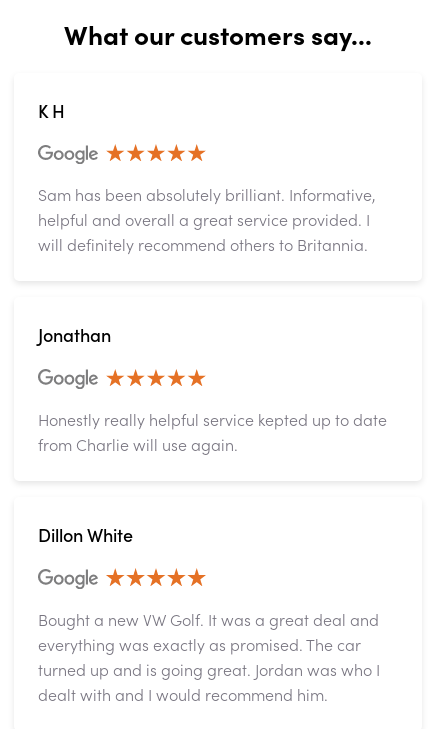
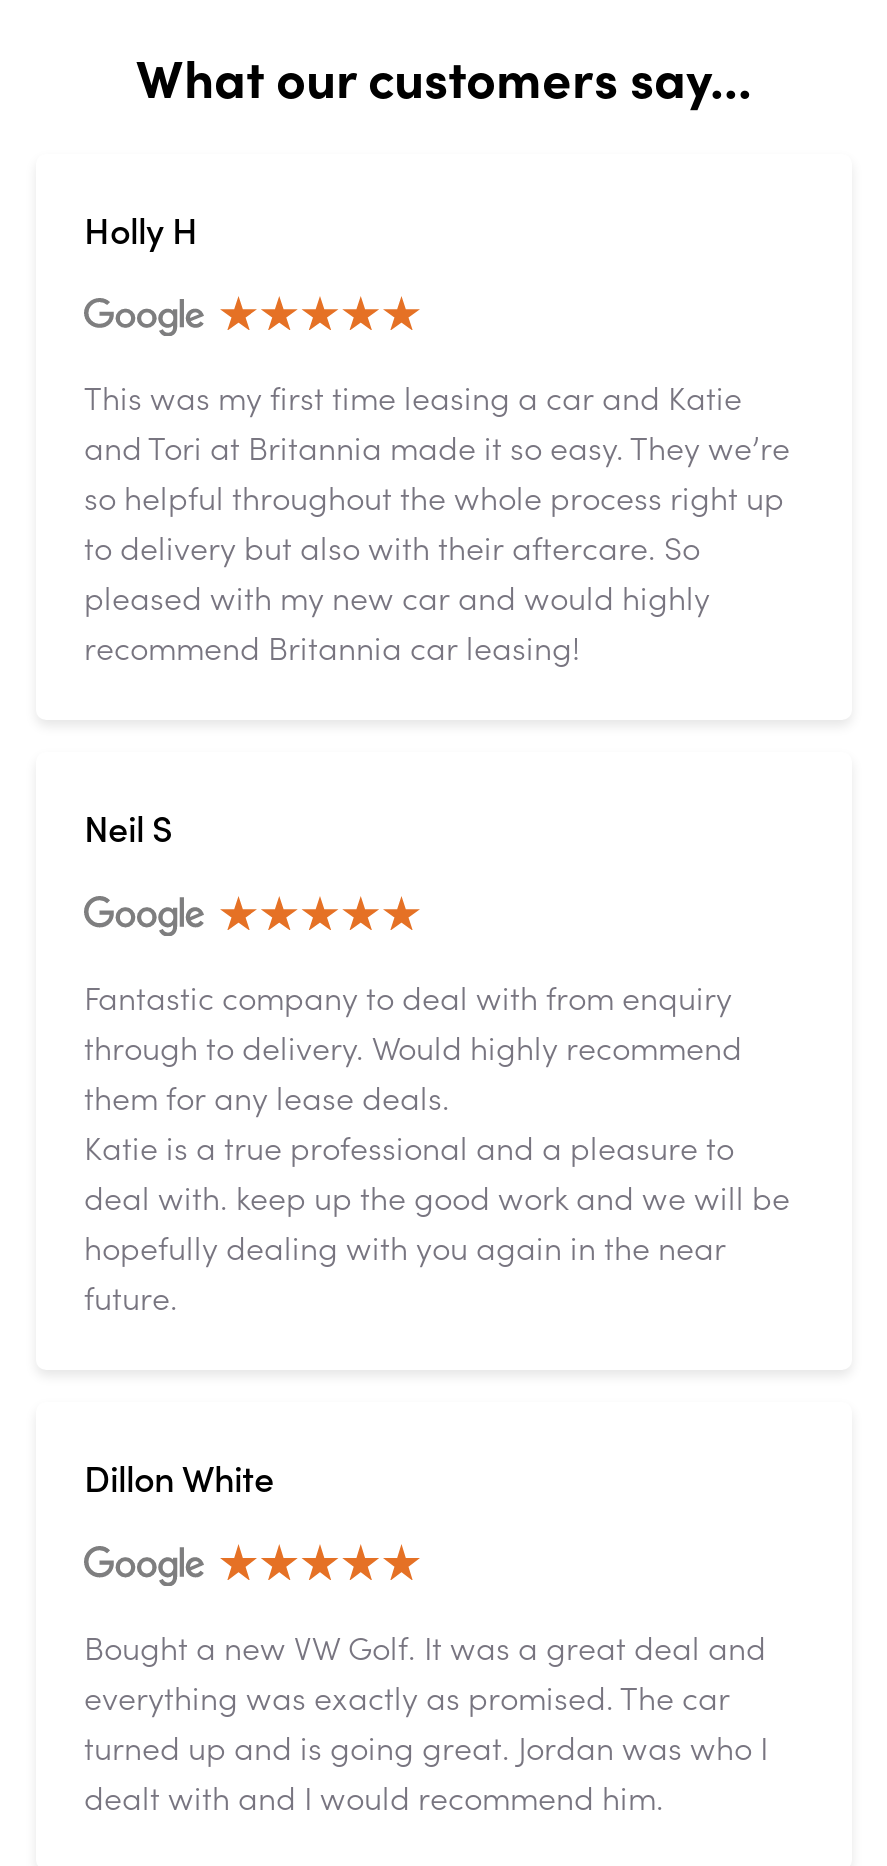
- K H
+ Holly H

- Sam has been absolutely brilliant. Informative,
- helpful and overall a great service provided. I
- will definitely recommend others to Britannia.
+ This was my first time leasing a car and Katie
+ and Tori at Britannia made it so easy. They we’re
+ so helpful throughout the whole process right up
+ to delivery but also with their aftercare. So
+ pleased with my new car and would highly
+ recommend Britannia car leasing!

- Jonathan
+ Neil S

- Honestly really helpful service kepted up to date
- from Charlie will use again.
+ Fantastic company to deal with from enquiry
+ through to delivery. Would highly recommend
+ them for any lease deals.
+ Katie is a true professional and a pleasure to
+ deal with. keep up the good work and we will be
+ hopefully dealing with you again in the near
+ future.
